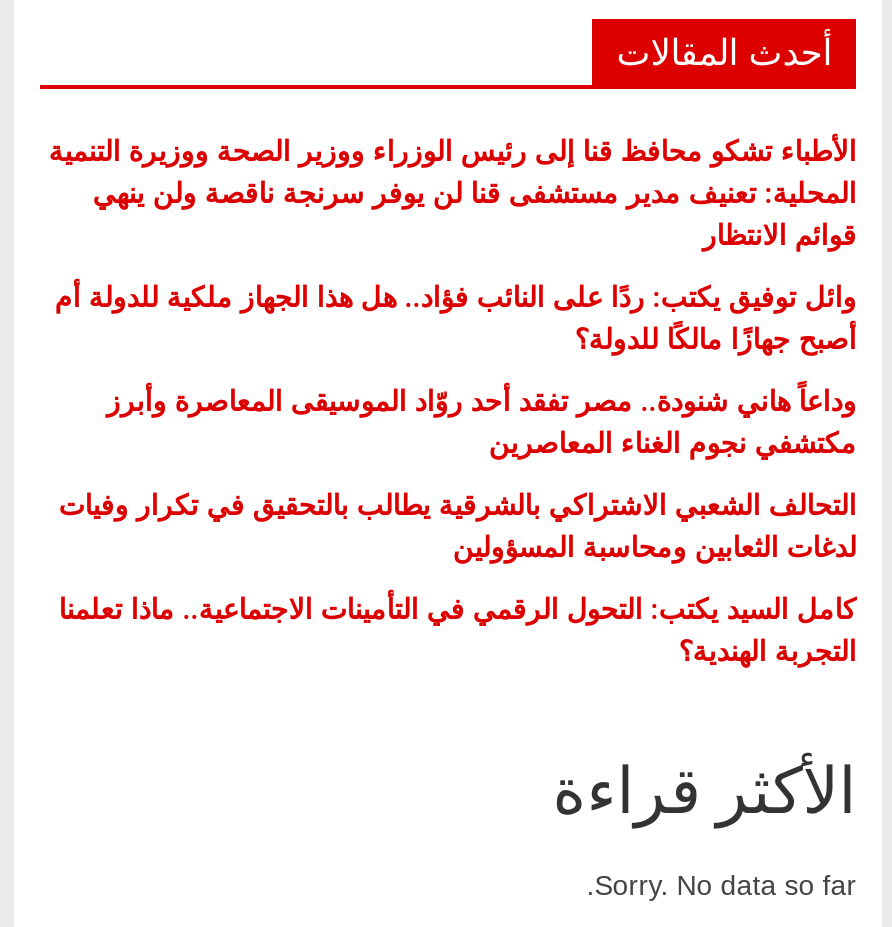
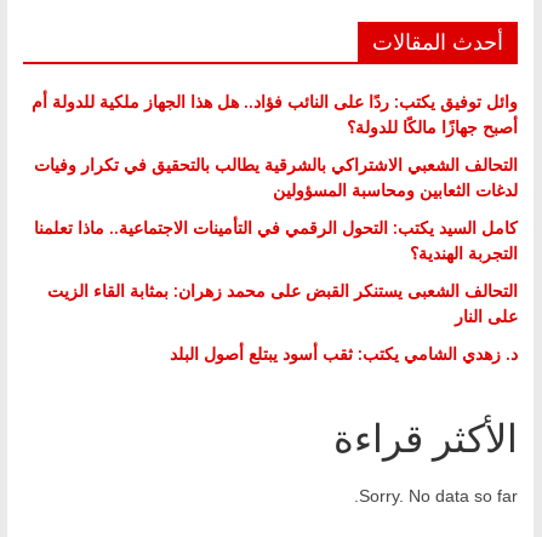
- الأطباء تشكو محافظ قنا إلى رئيس الوزراء ووزير الصحة ووزيرة التنمية
- المحلية: تعنيف مدير مستشفى قنا لن يوفر سرنجة ناقصة ولن ينهي
- قوائم الانتظار

moved up: وائل توفيق يكتب: ردًا على النائب فؤاد.. هل هذا الجهاز ملكية للدولة أم | أصبح جهازًا مالكًا للدولة؟

- وداعاً هاني شنودة.. مصر تفقد أحد روّاد الموسيقى المعاصرة وأبرز
- مكتشفي نجوم الغناء المعاصرين

moved up: التحالف الشعبي الاشتراكي بالشرقية يطالب بالتحقيق في تكرار وفيات | لدغات الثعابين ومحاسبة المسؤولين | كامل السيد يكتب: التحول الرقمي في التأمينات الاجتماعية.. ماذا تعلمنا | التجربة الهندية؟

+ التحالف الشعبى يستنكر القبض على محمد زهران: بمثابة القاء الزيت
+ على النار
+ د. زهدي الشامي يكتب: ثقب أسود يبتلع أصول البلد
